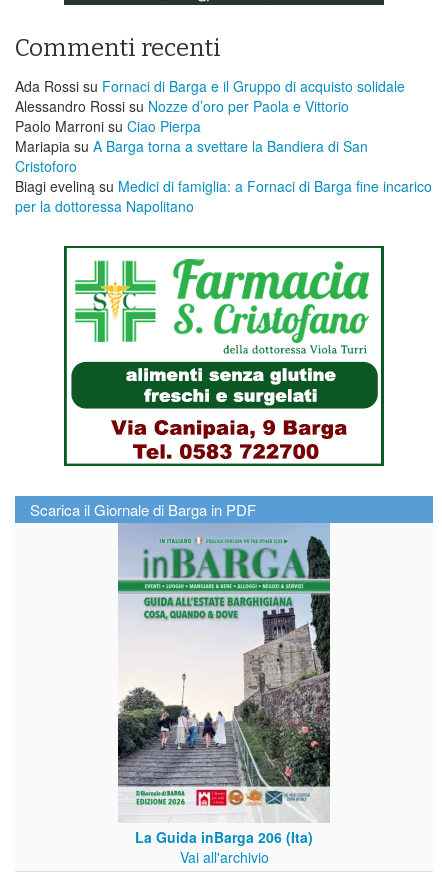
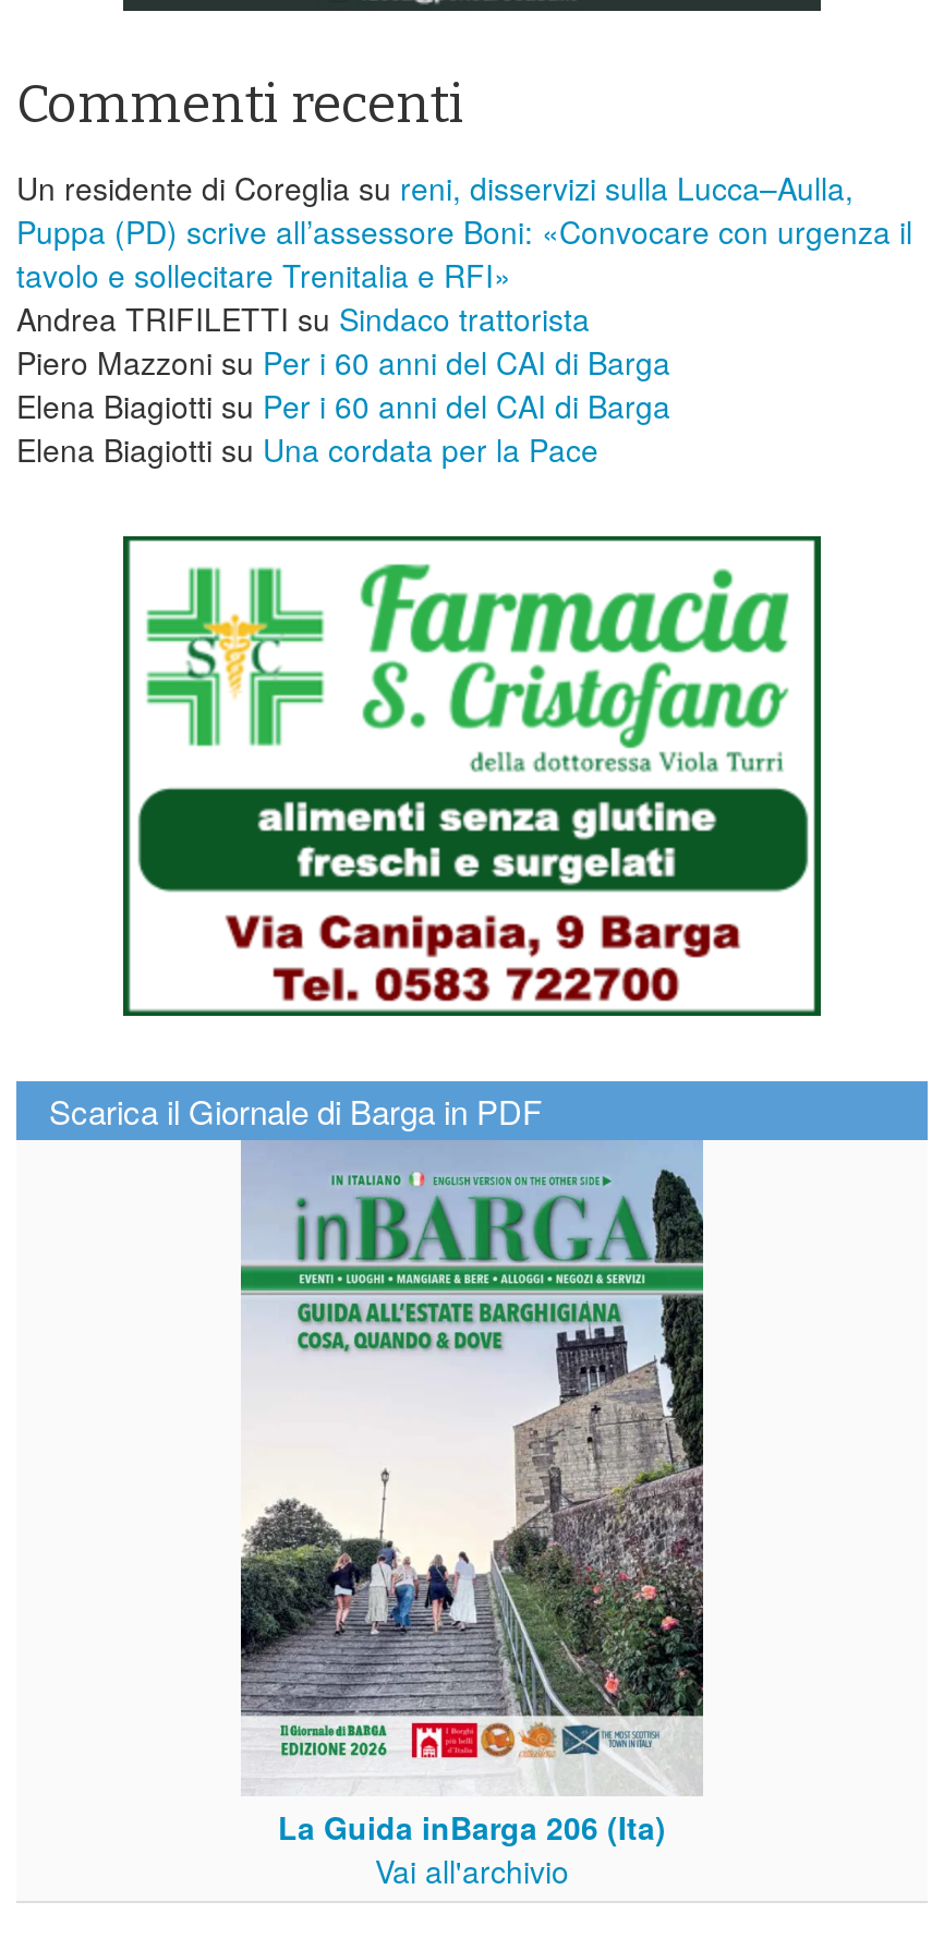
- Ada Rossi su Fornaci di Barga e il Gruppo di acquisto solidale
- Alessandro Rossi su Nozze d’oro per Paola e Vittorio
- Paolo Marroni su Ciao Pierpa
- Mariapia su A Barga torna a svettare la Bandiera di San
- Cristoforo
- Biagi eveliną su Medici di famiglia: a Fornaci di Barga fine incarico
- per la dottoressa Napolitano
+ Un residente di Coreglia su reni, disservizi sulla Lucca–Aulla,
+ Puppa (PD) scrive all’assessore Boni: «Convocare con urgenza il
+ tavolo e sollecitare Trenitalia e RFI»
+ Andrea TRIFILETTI su Sindaco trattorista
+ Piero Mazzoni su Per i 60 anni del CAI di Barga
+ Elena Biagiotti su Per i 60 anni del CAI di Barga
+ Elena Biagiotti su Una cordata per la Pace
